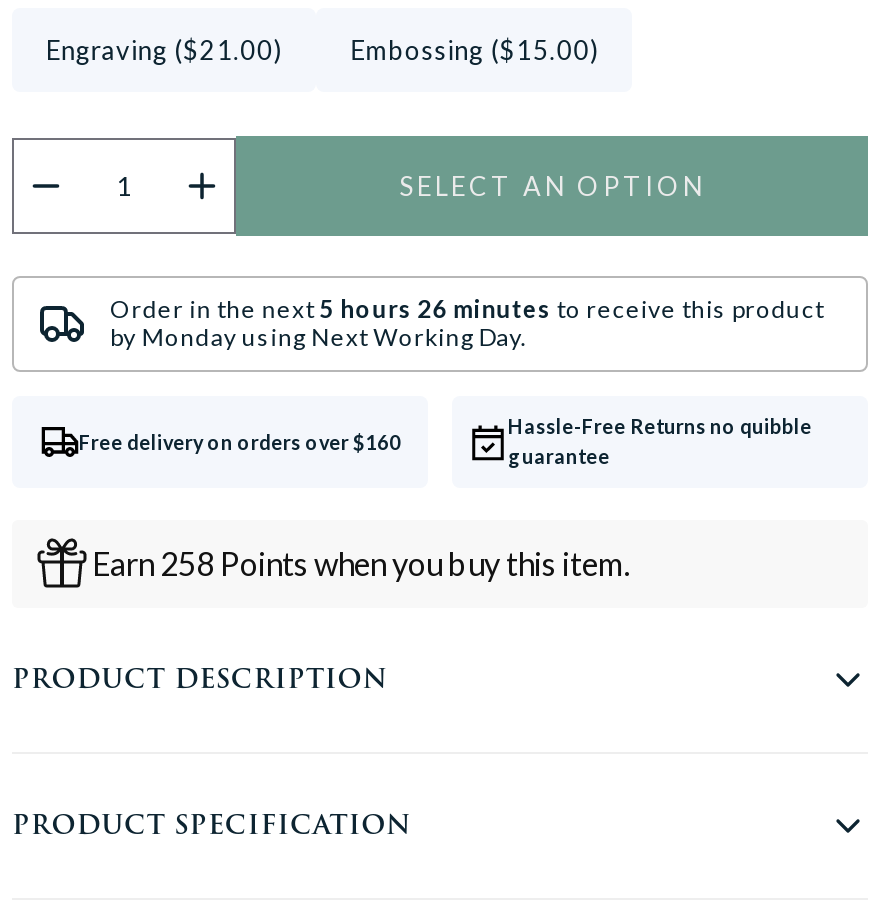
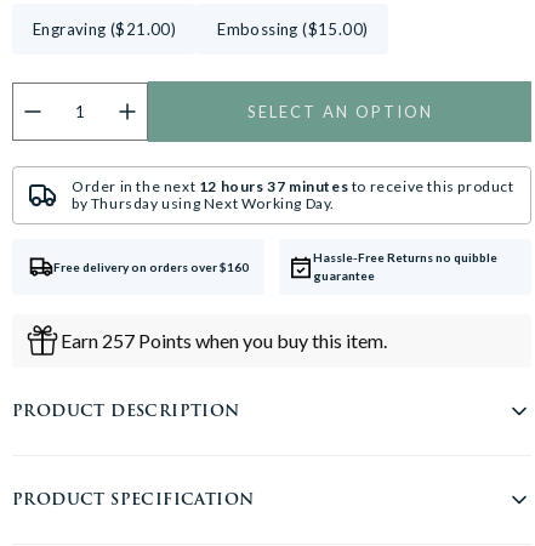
- Order in the next 5 hours 26 minutes to receive this product
+ Order in the next 12 hours 37 minutes to receive this product

- by Monday using Next Working Day.
+ by Thursday using Next Working Day.

- Earn 258 Points when you buy this item.
+ Earn 257 Points when you buy this item.
